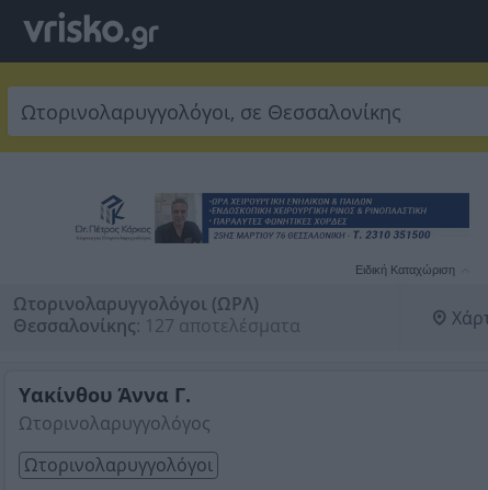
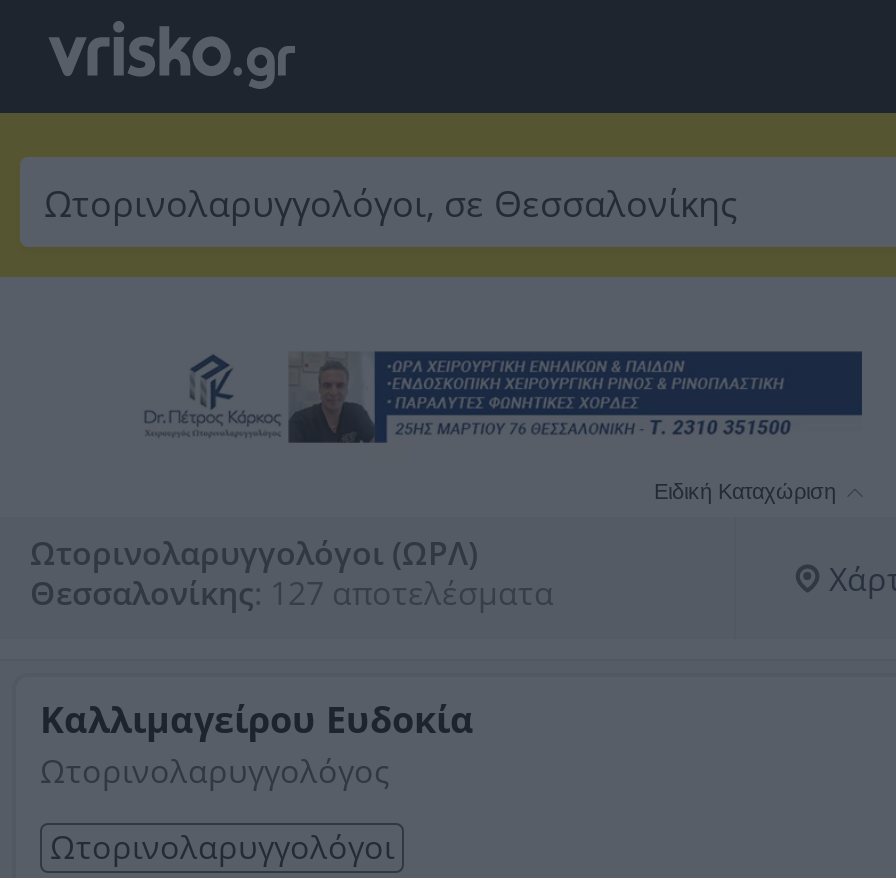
- Υακίνθου Άννα Γ.
+ Καλλιμαγείρου Ευδοκία
